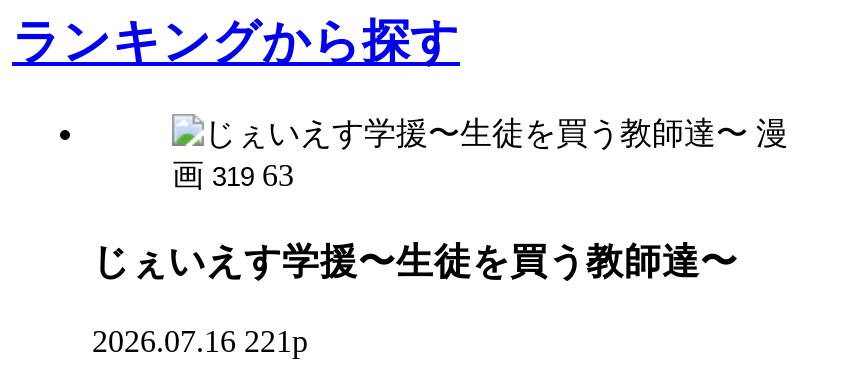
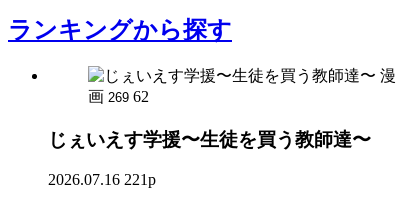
- 画 319 63
+ 画 269 62
